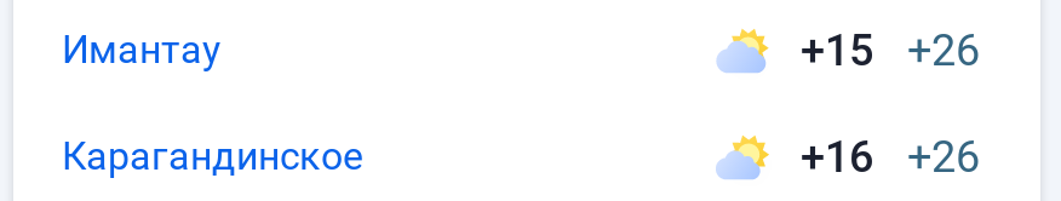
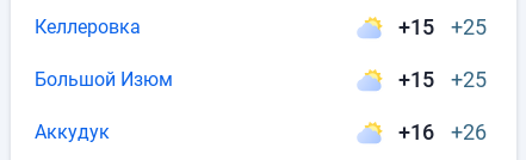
- Имантау
+ Келлеровка

- +26
- Карагандинское
+ +25
+ Большой Изюм
+ +15
+ +25
+ Аккудук
